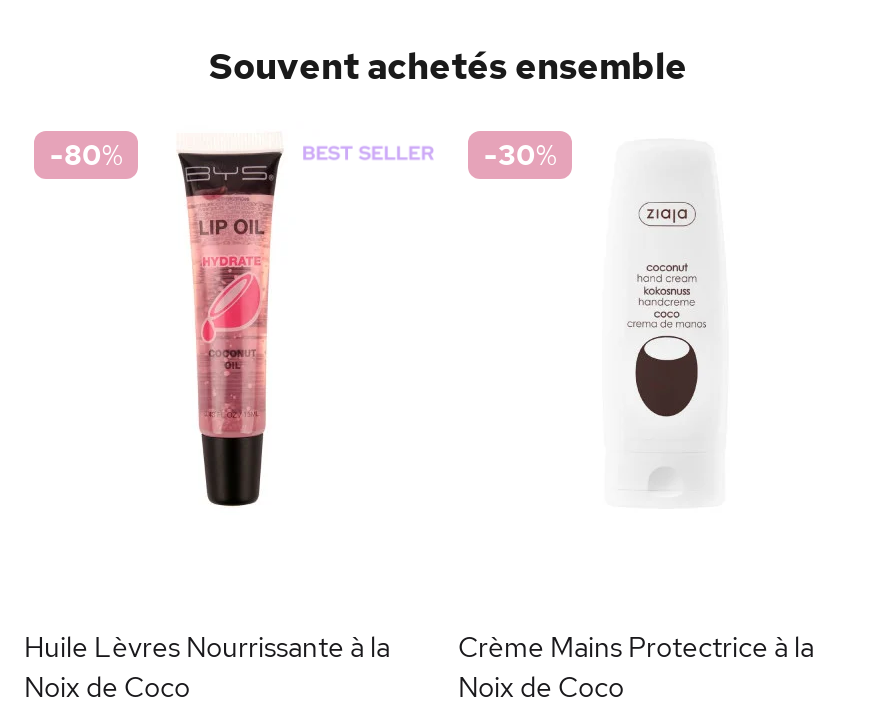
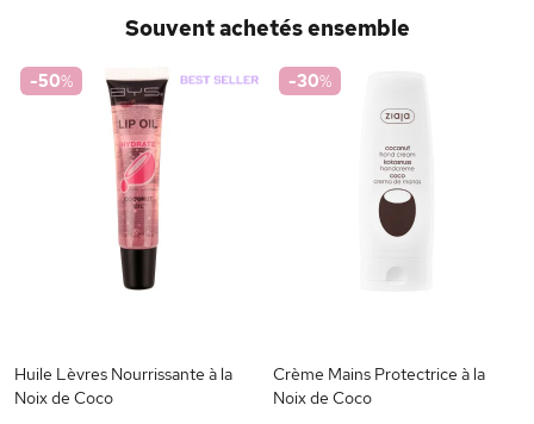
- -80%
+ -50%
